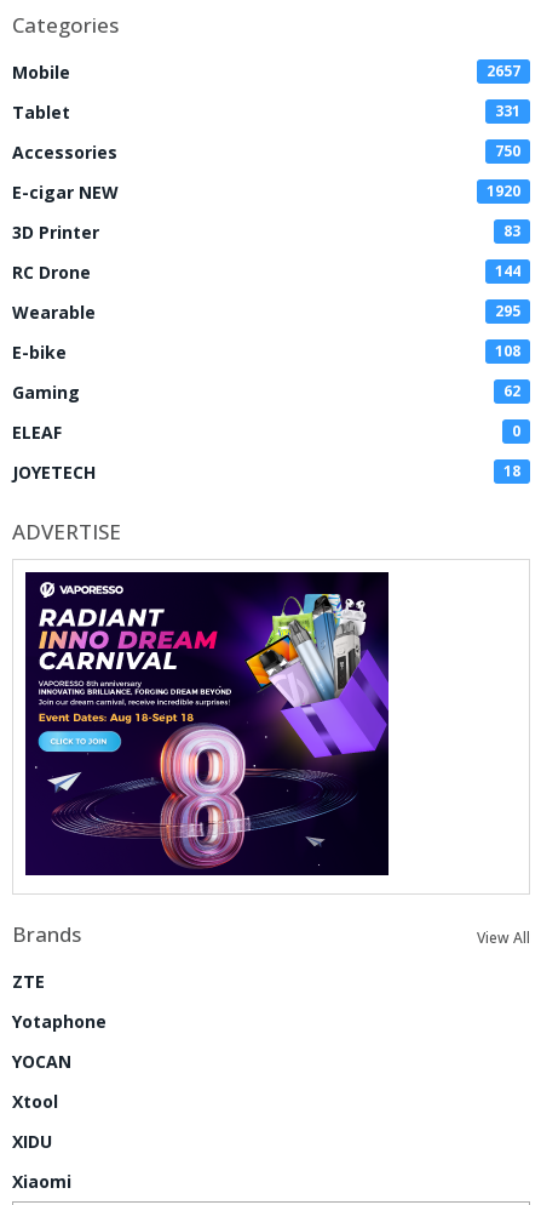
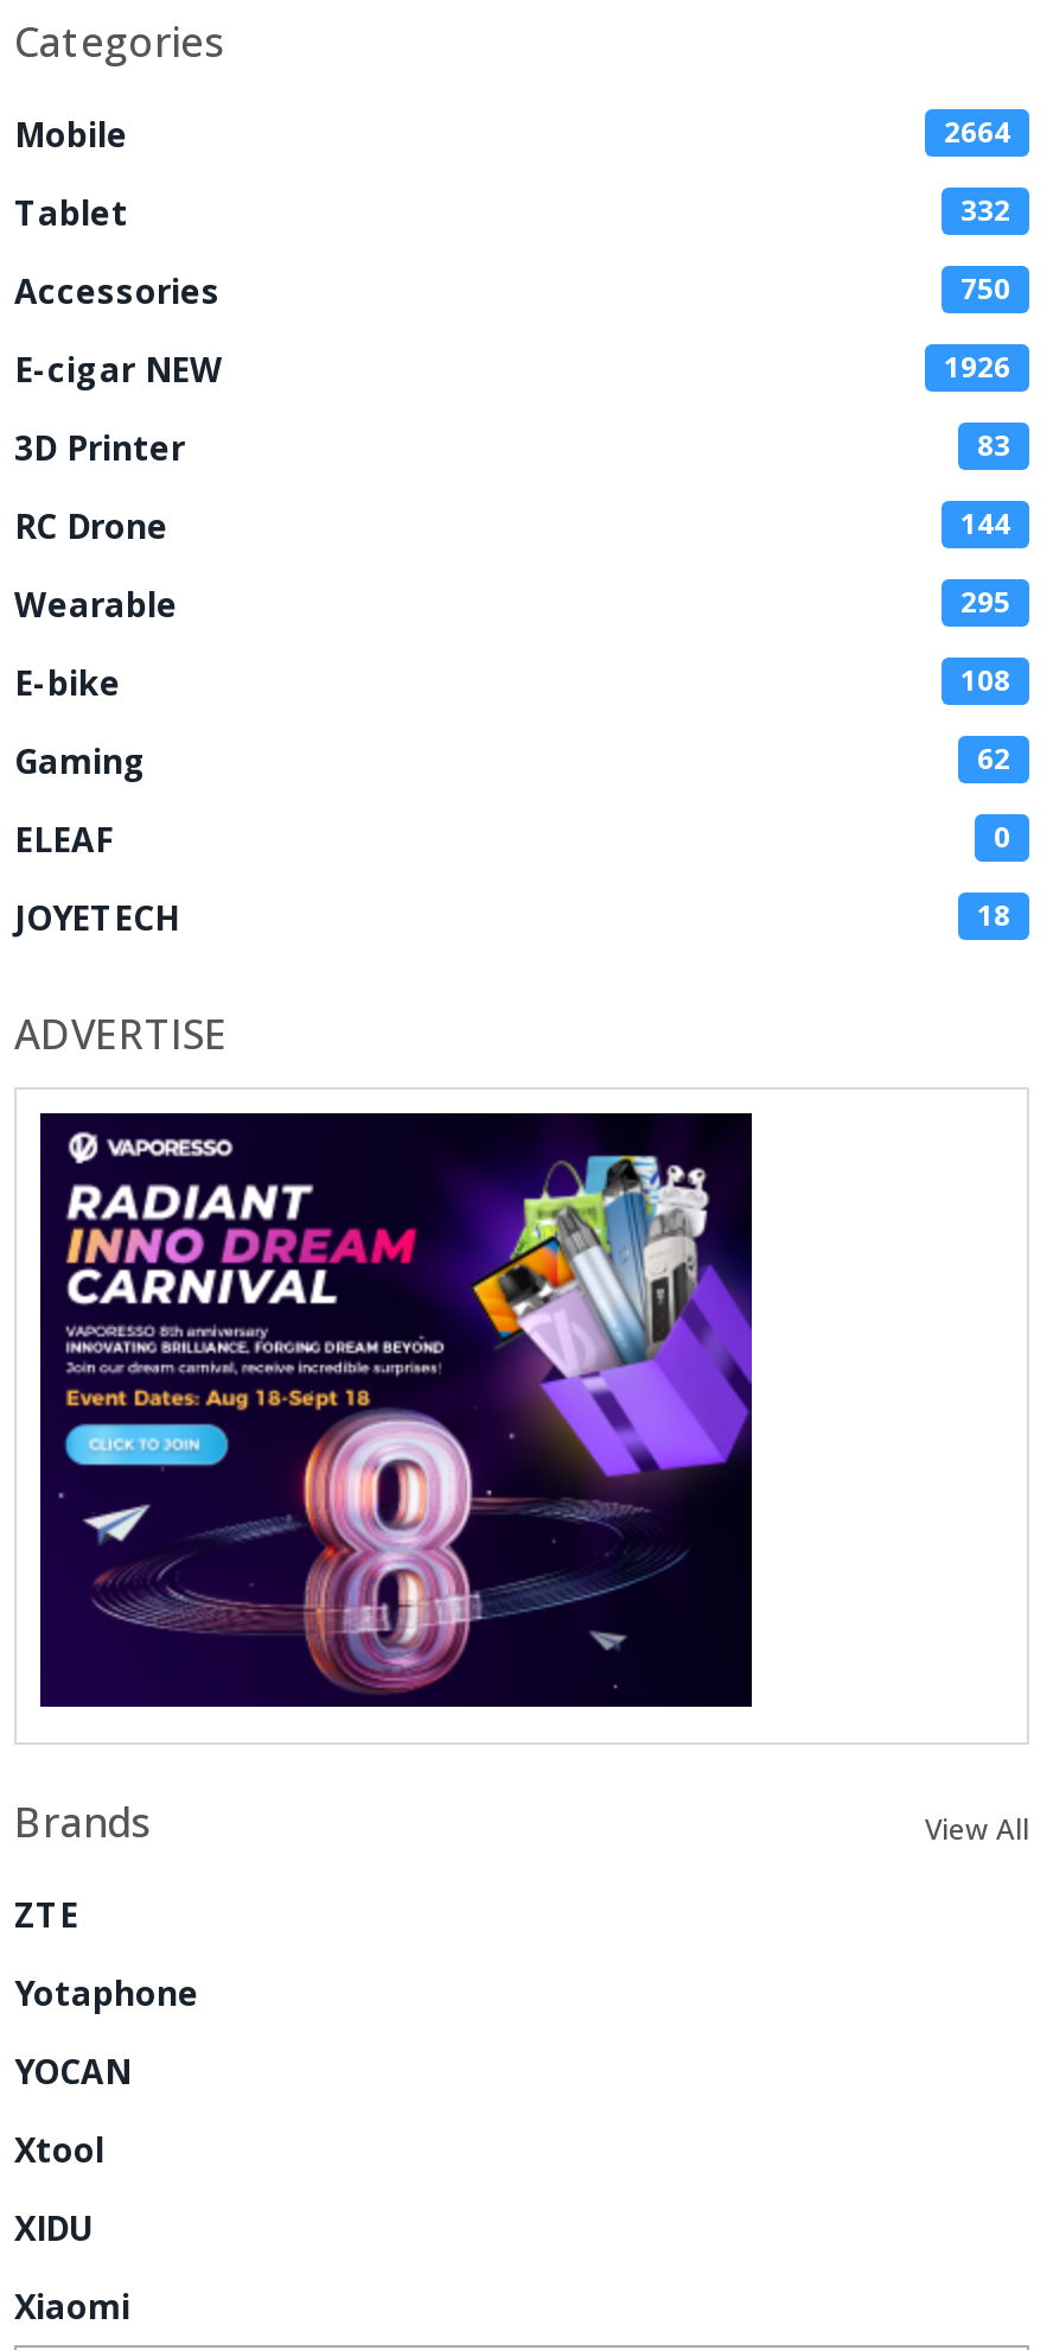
- 2657
+ 2664

- 331
+ 332

- 1920
+ 1926
